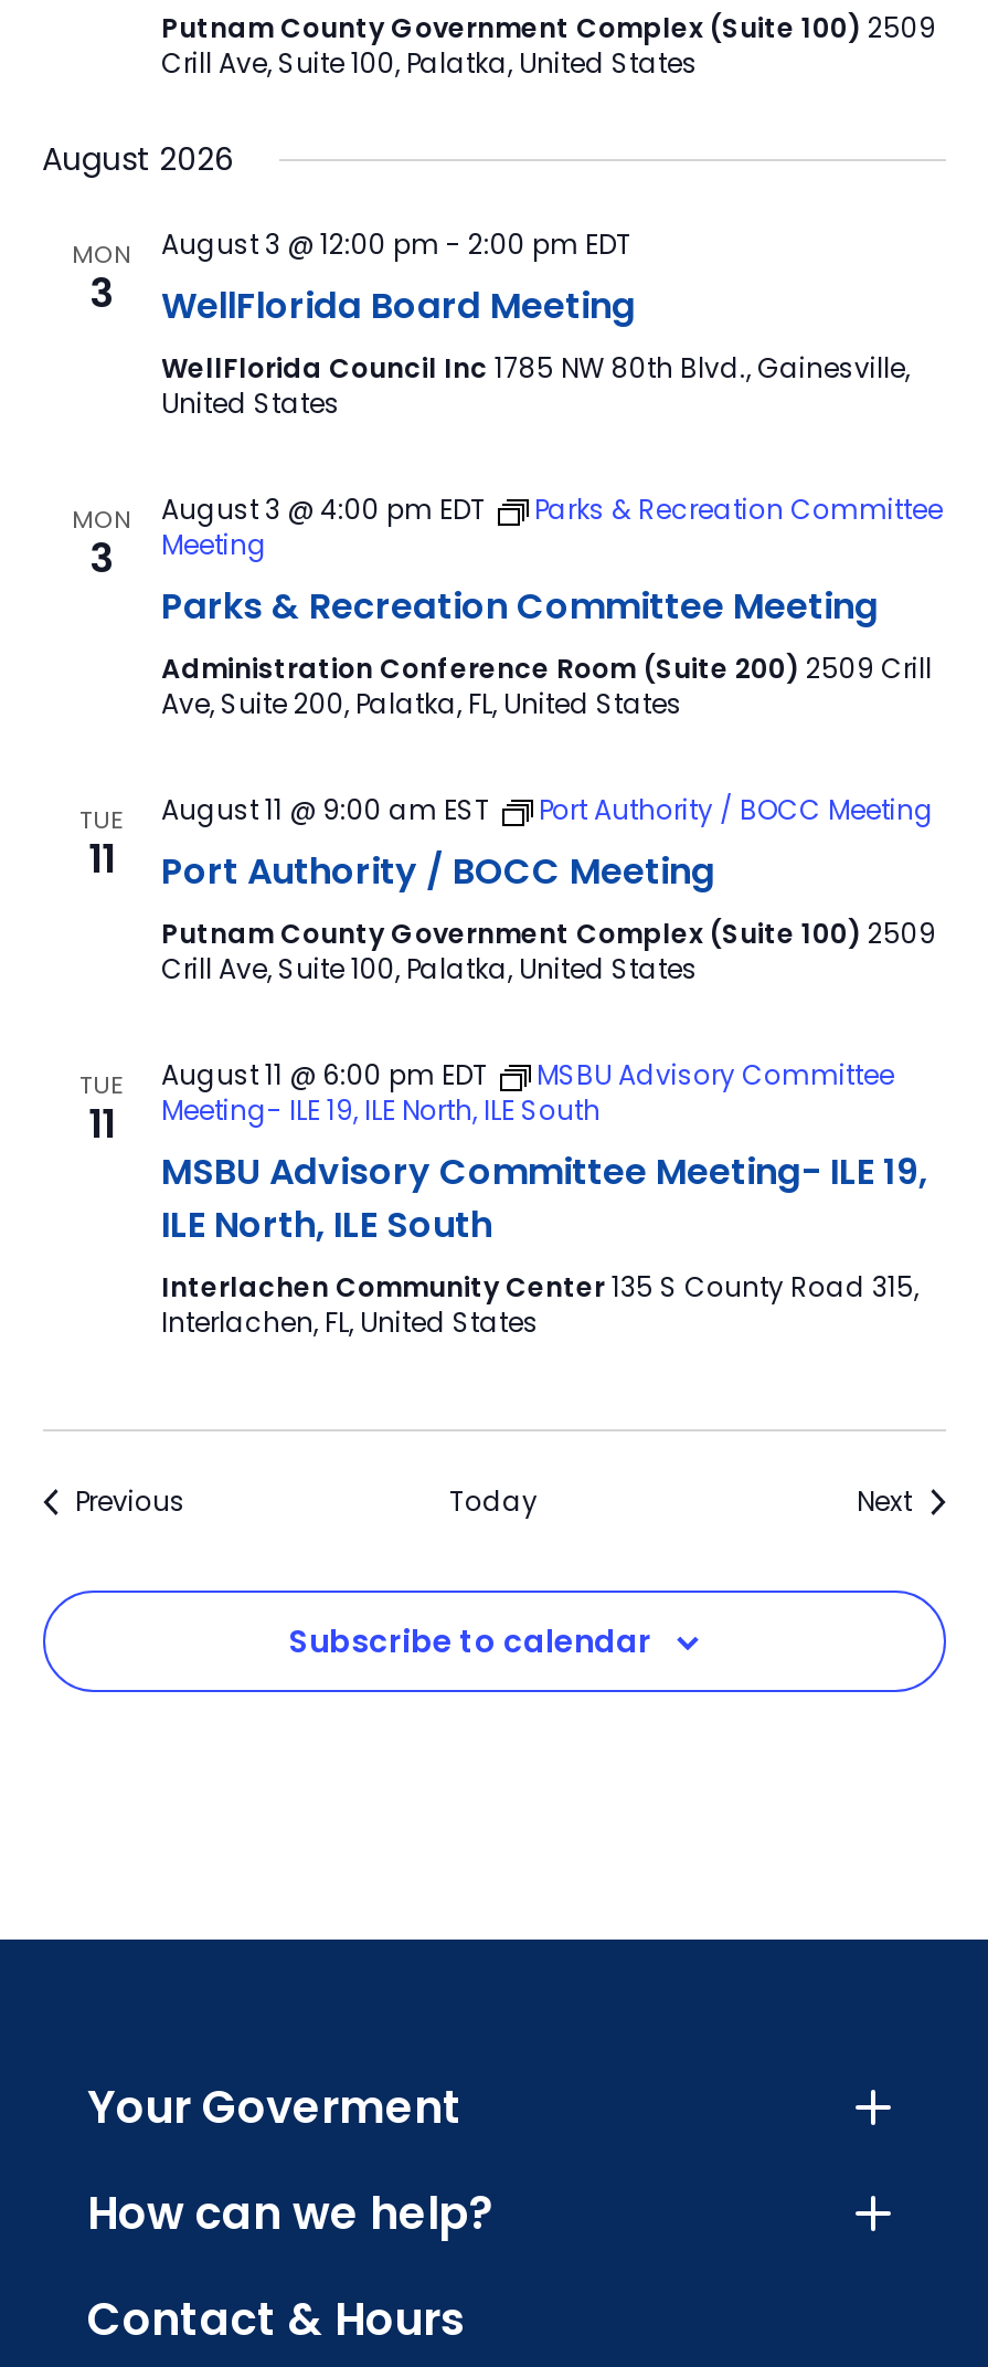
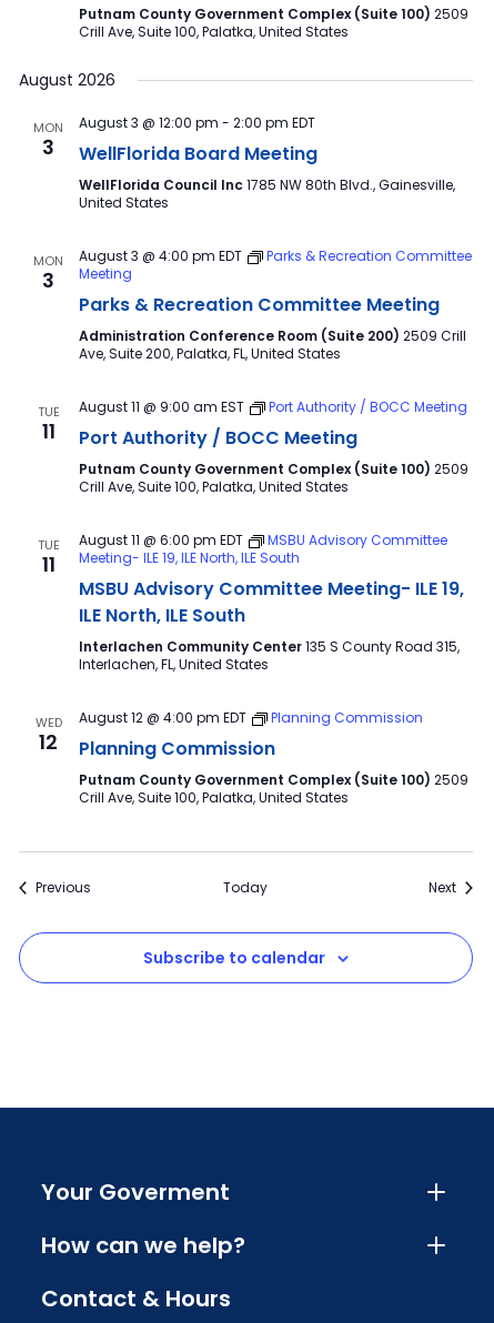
+ WED
+ 12

+ August 12 @ 4:00 pm EDT
+ Planning Commission
+ Planning Commission
+ Putnam County Government Complex (Suite 100) 2509
+ Crill Ave, Suite 100, Palatka, United States
